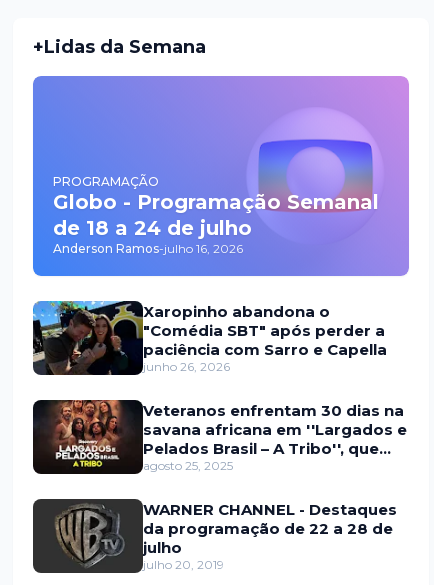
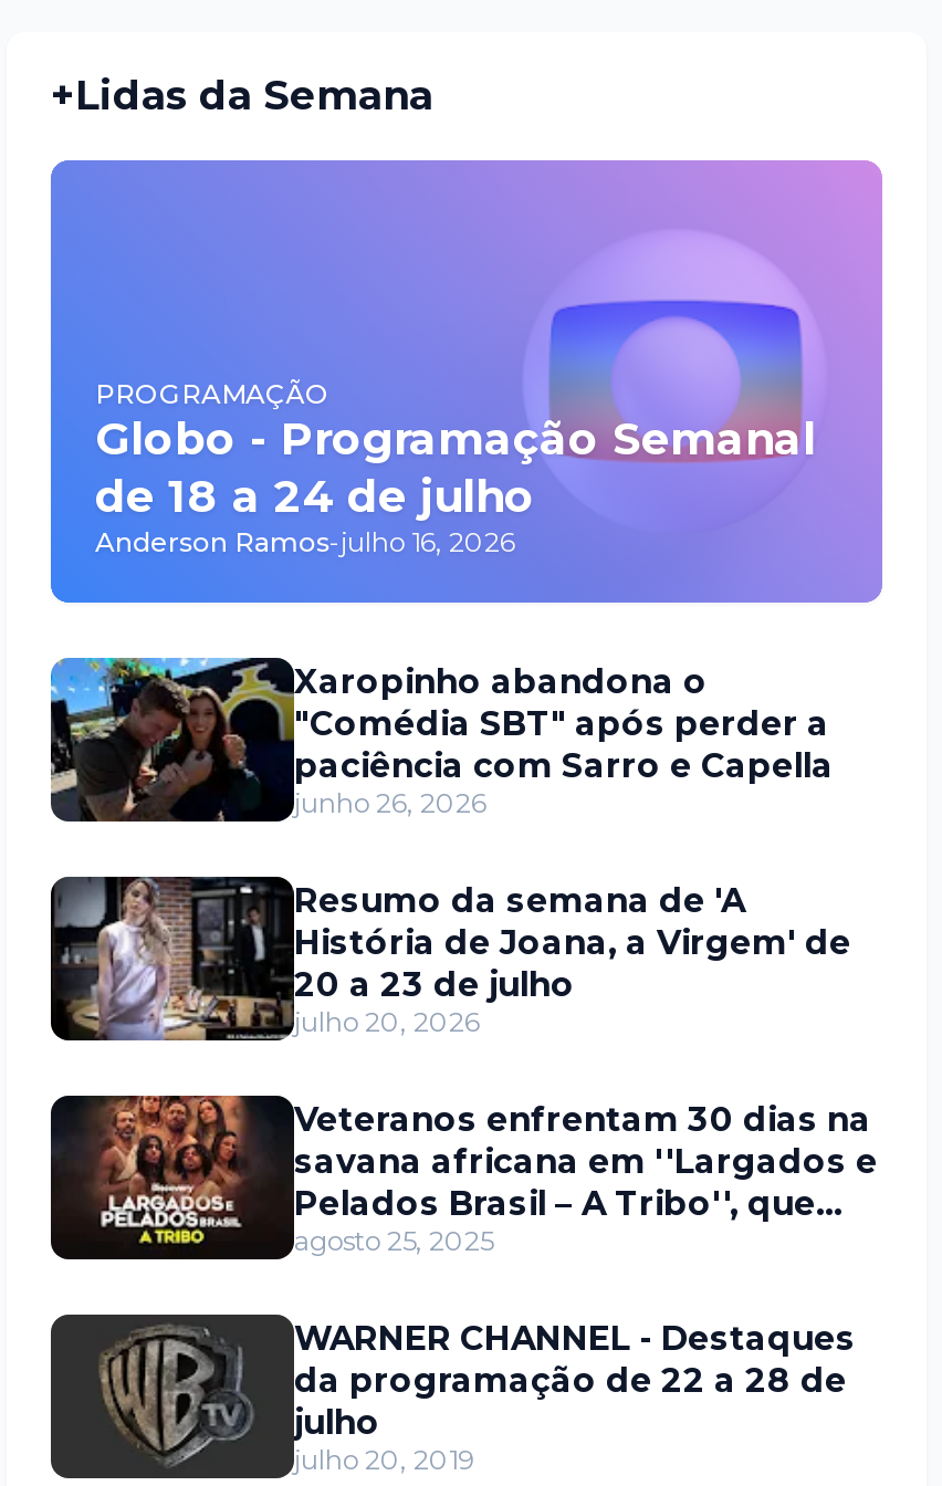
+ [image]
+ Resumo da semana de 'A
+ História de Joana, a Virgem' de
+ 20 a 23 de julho
+ julho 20, 2026
